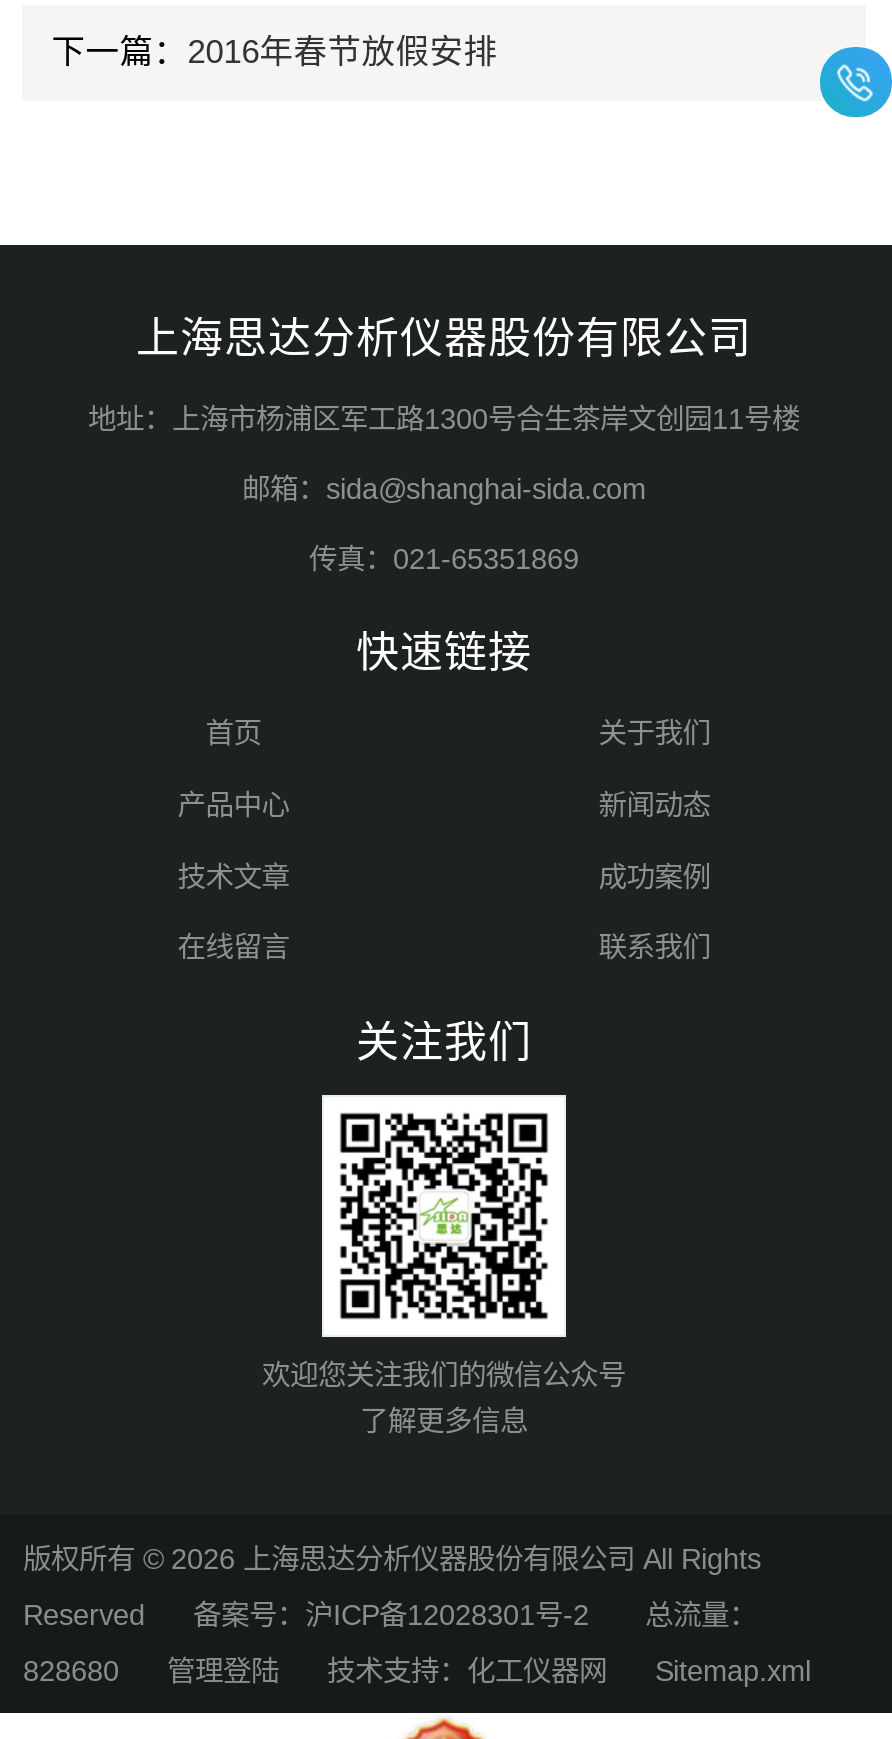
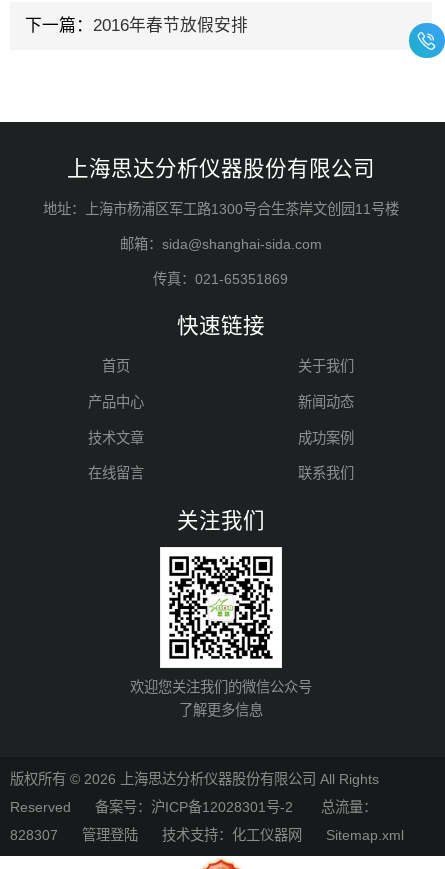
- 828680管理登陆技术支持：化工仪器网
+ 828307管理登陆技术支持：化工仪器网
